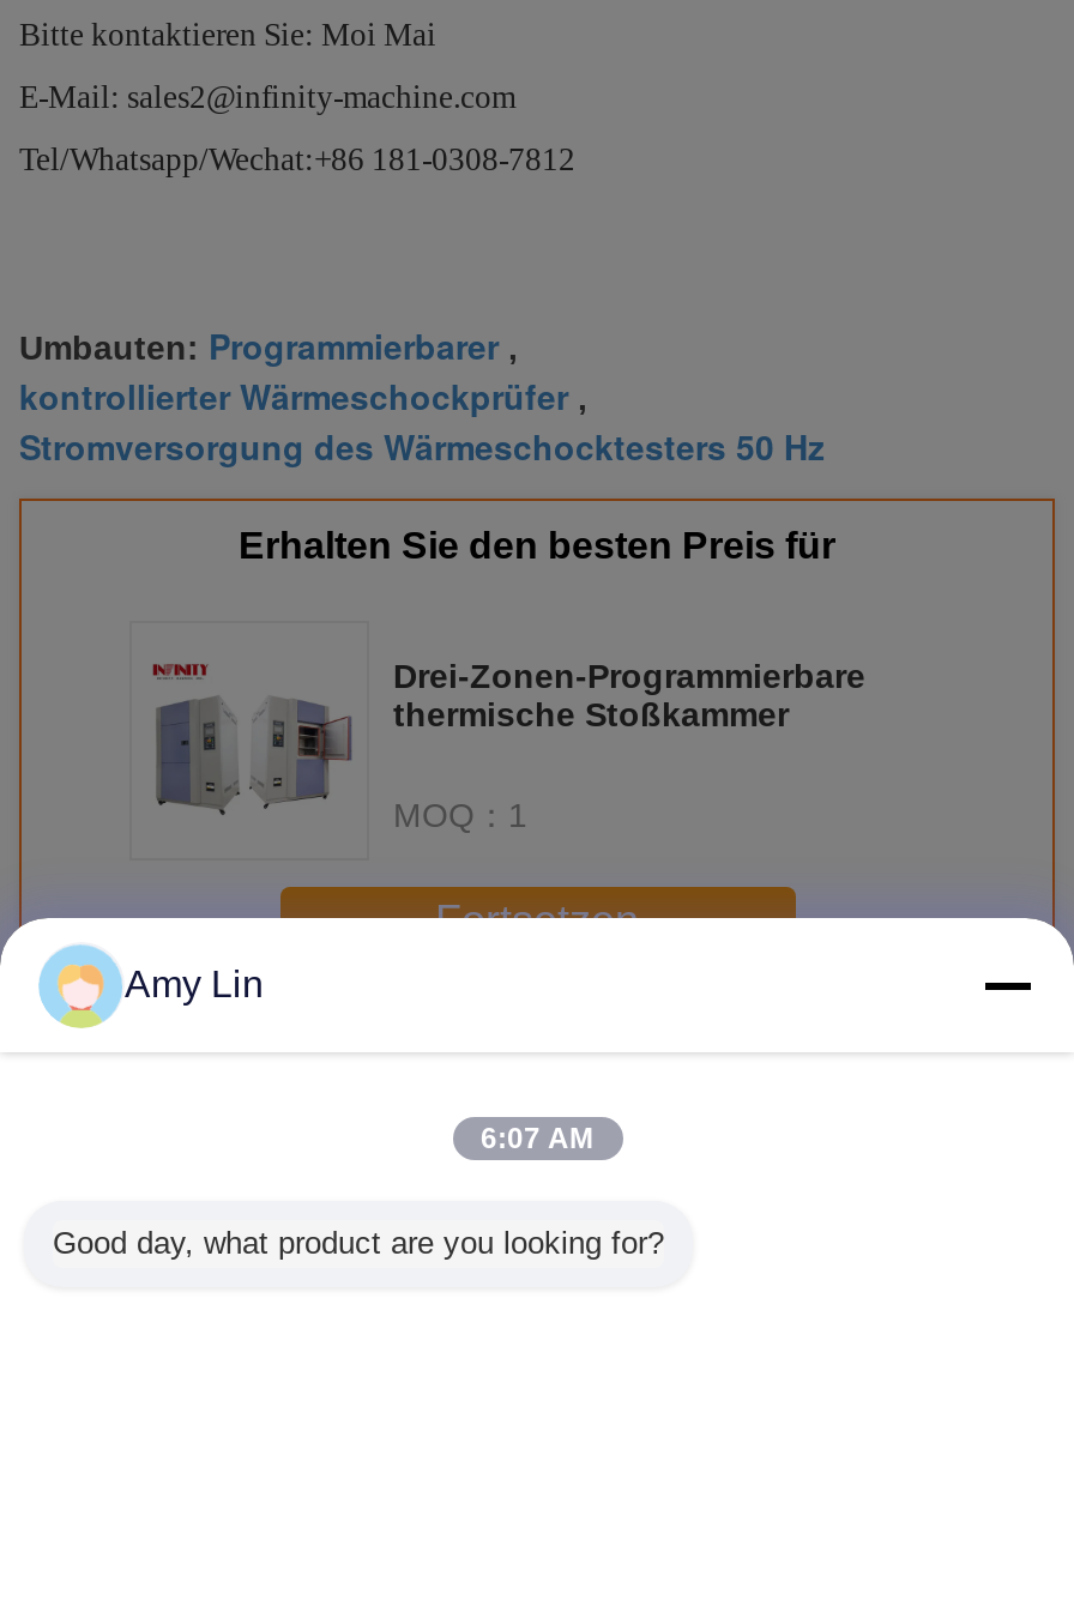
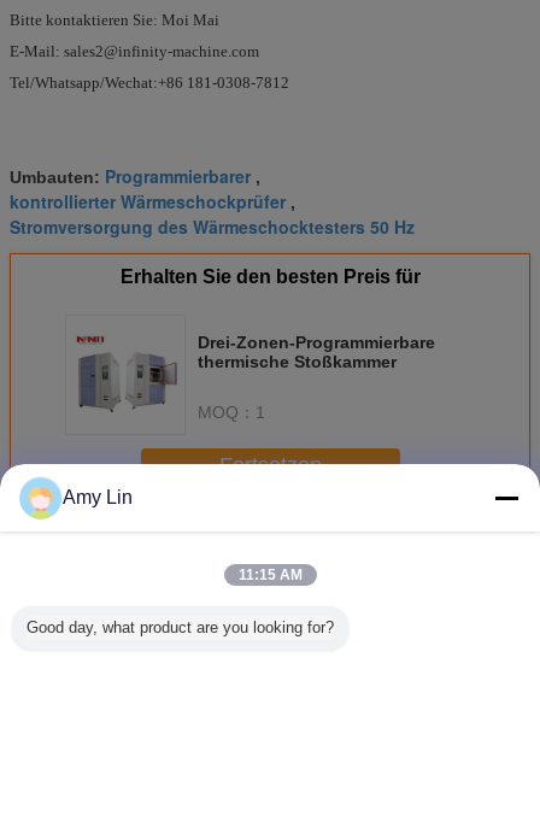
- 6:07 AM
+ 11:15 AM
